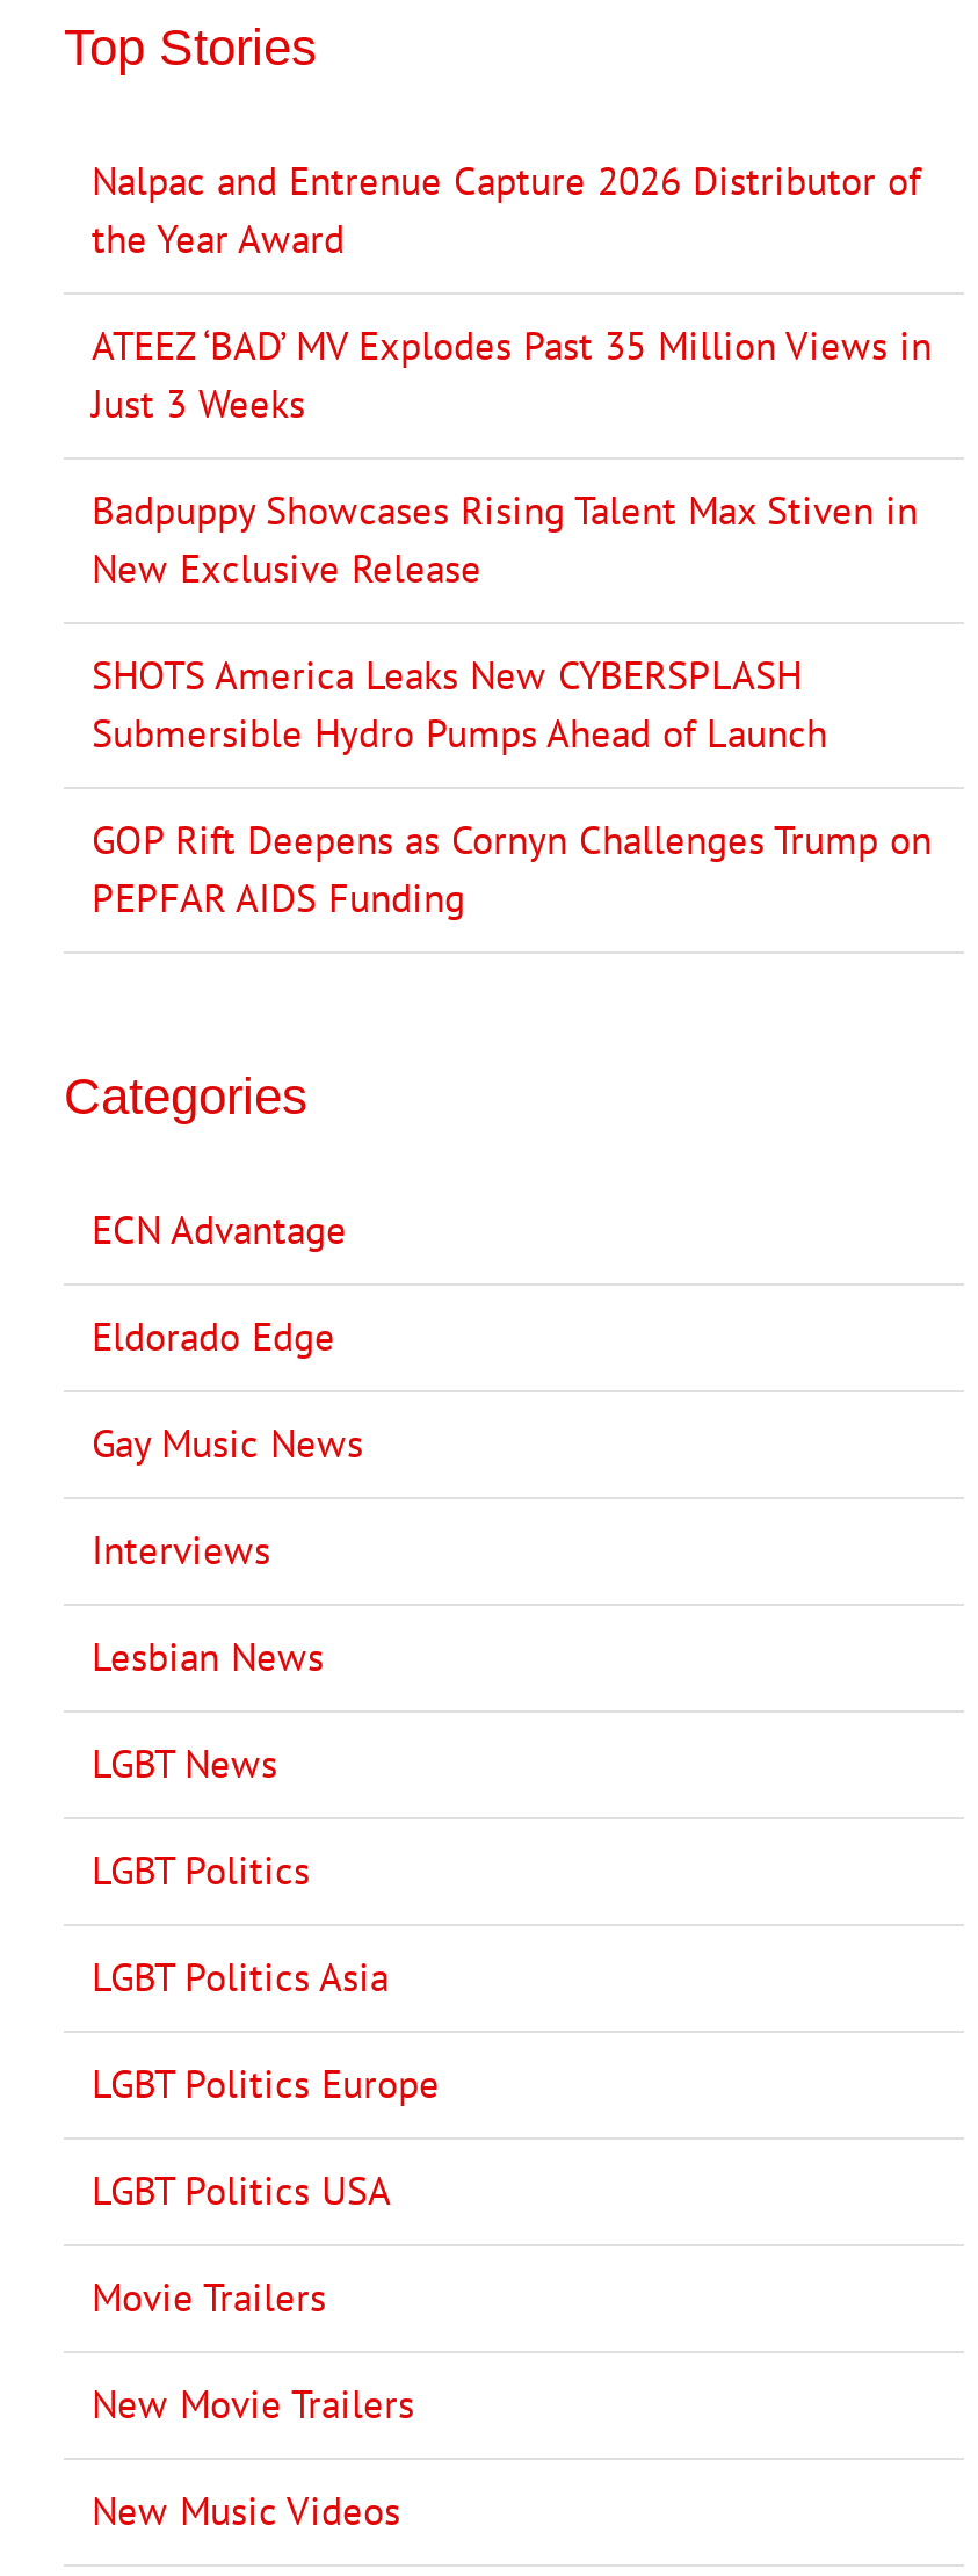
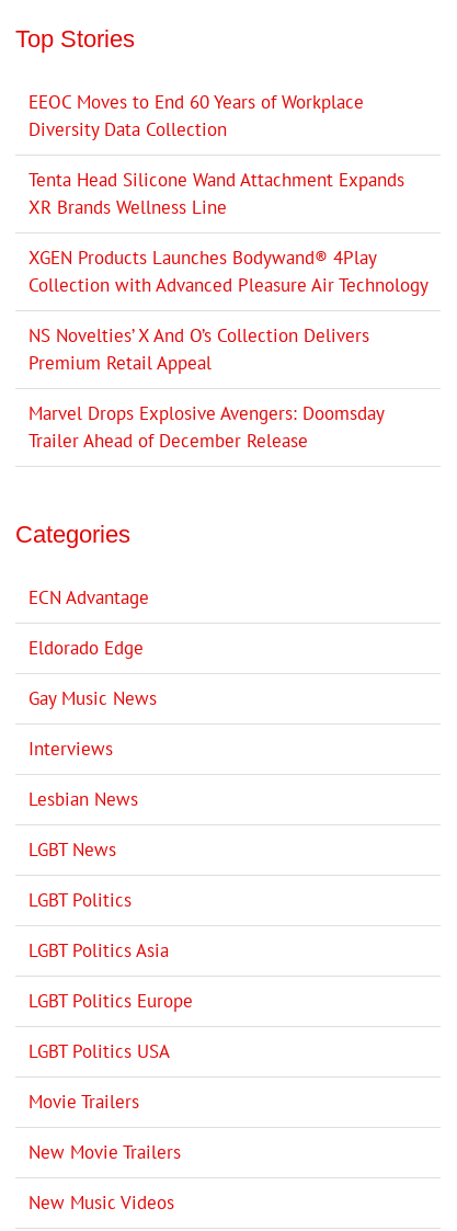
- Nalpac and Entrenue Capture 2026 Distributor of
- the Year Award
+ EEOC Moves to End 60 Years of Workplace
+ Diversity Data Collection

- ATEEZ ‘BAD’ MV Explodes Past 35 Million Views in
- Just 3 Weeks
+ Tenta Head Silicone Wand Attachment Expands
+ XR Brands Wellness Line

- Badpuppy Showcases Rising Talent Max Stiven in
- New Exclusive Release
+ XGEN Products Launches Bodywand® 4Play
+ Collection with Advanced Pleasure Air Technology

- SHOTS America Leaks New CYBERSPLASH
- Submersible Hydro Pumps Ahead of Launch
+ NS Novelties’ X And O’s Collection Delivers
+ Premium Retail Appeal

- GOP Rift Deepens as Cornyn Challenges Trump on
- PEPFAR AIDS Funding
+ Marvel Drops Explosive Avengers: Doomsday
+ Trailer Ahead of December Release
